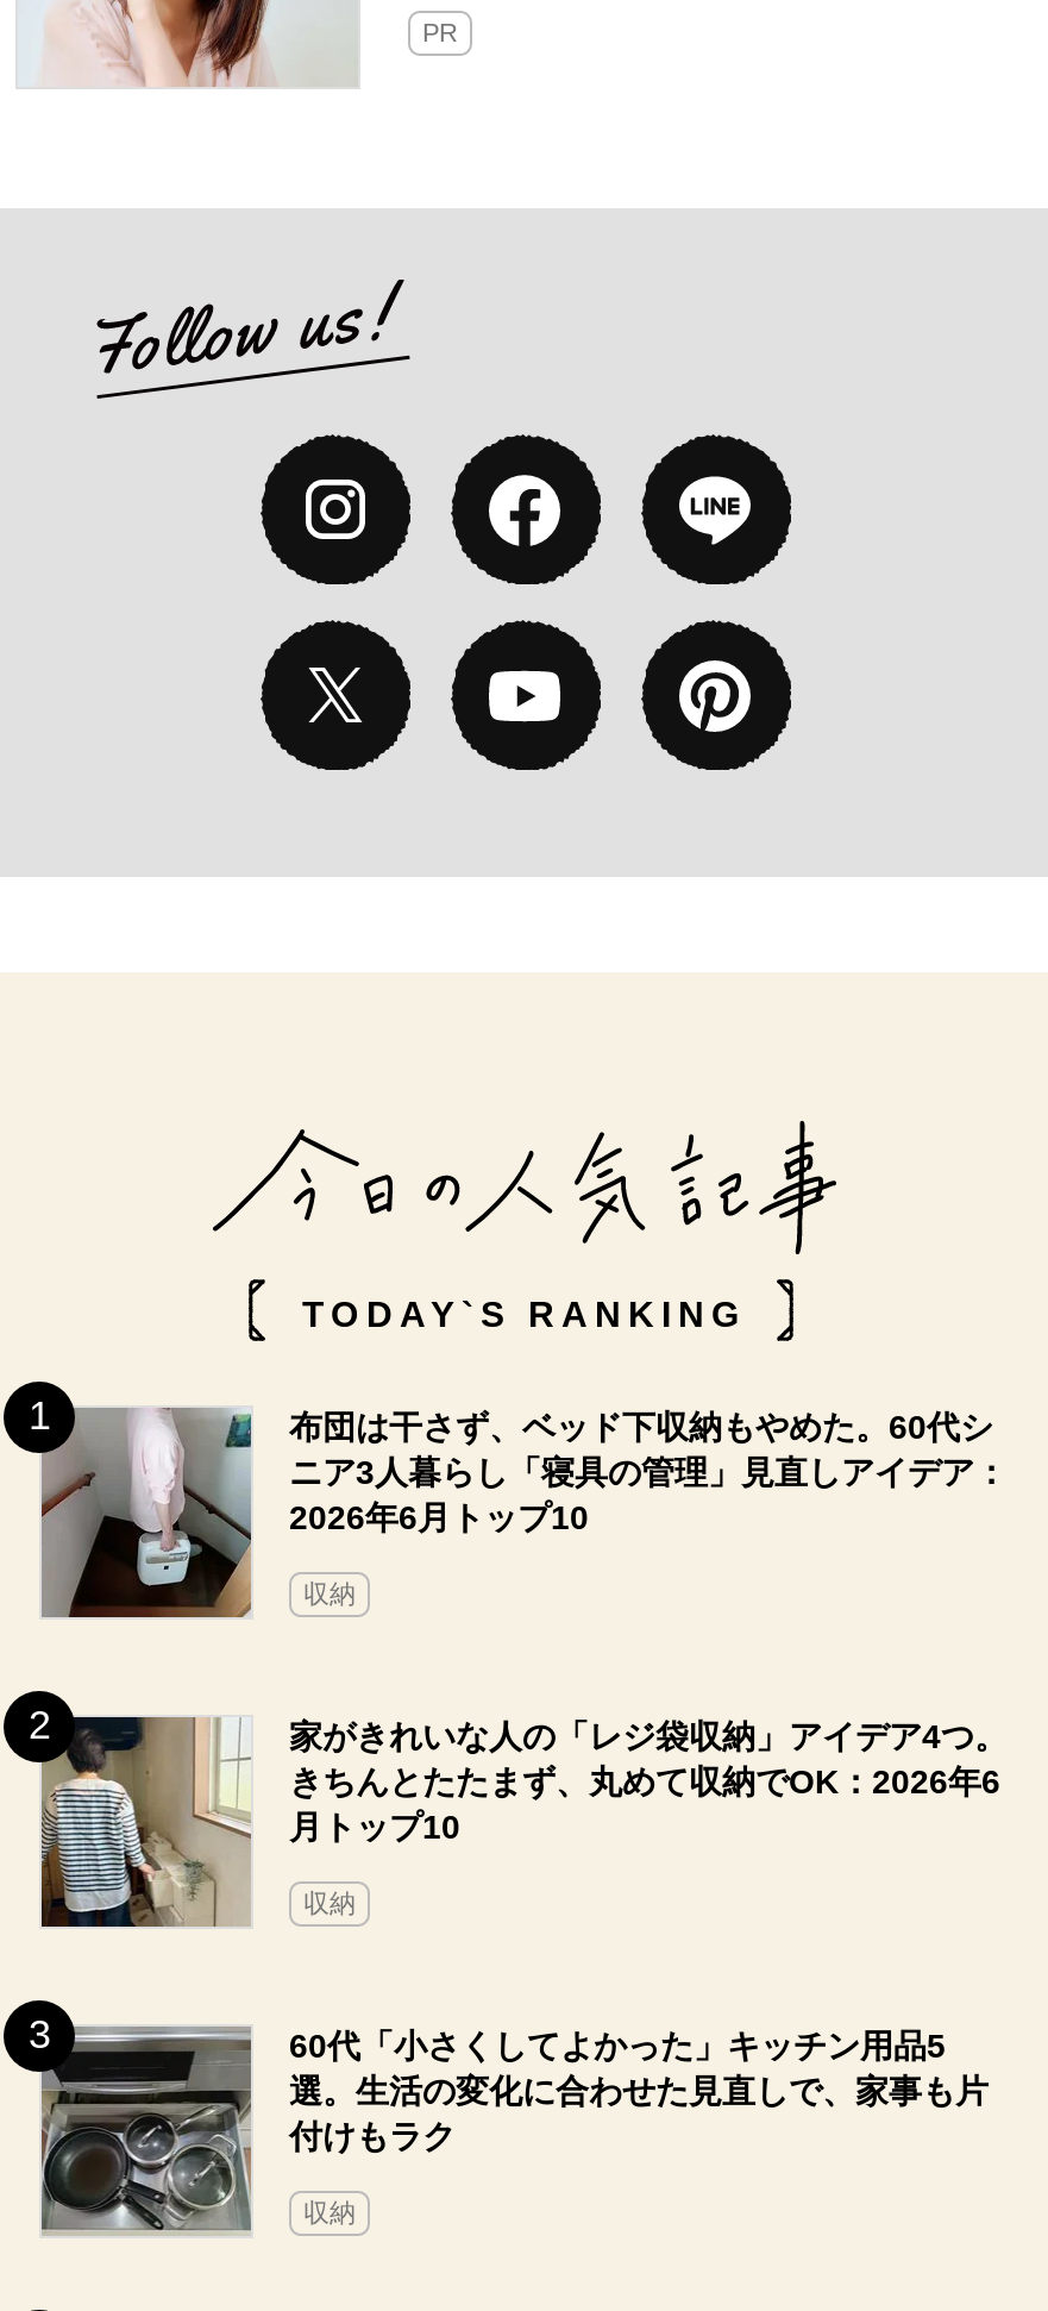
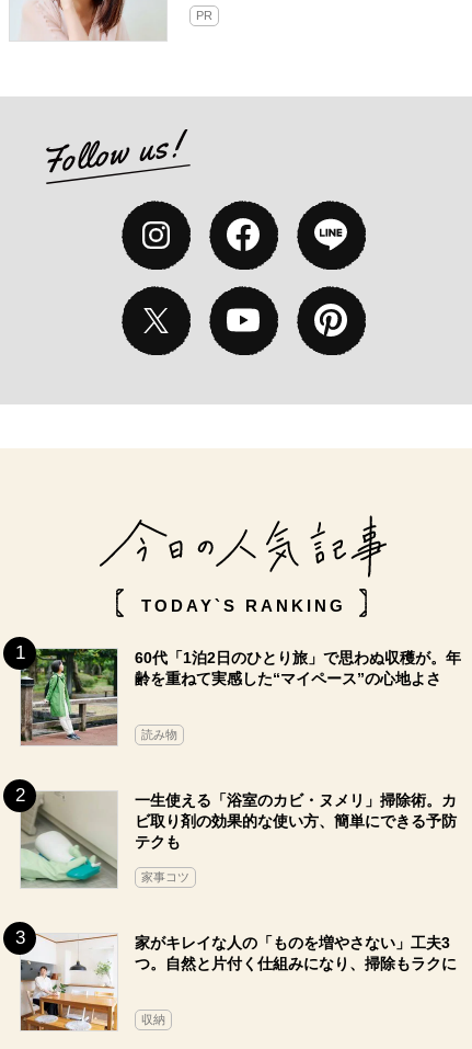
- [image]
- 布団は干さず、ベッド下収納もやめた。60代シ
- ニア3人暮らし「寝具の管理」見直しアイデア：
- 2026年6月トップ10
+ [image]
+ 60代「1泊2日のひとり旅」で思わぬ収穫が。年
+ 齢を重ねて実感した“マイペース”の心地よさ

- 収納
+ 読み物

- [image]
- 家がきれいな人の「レジ袋収納」アイデア4つ。
- きちんとたたまず、丸めて収納でOK：2026年6
- 月トップ10
+ [image]
+ 一生使える「浴室のカビ・ヌメリ」掃除術。カ
+ ビ取り剤の効果的な使い方、簡単にできる予防
+ テクも

- 収納
+ 家事コツ

- [image]
- 60代「小さくしてよかった」キッチン用品5
- 選。生活の変化に合わせた見直しで、家事も片
- 付けもラク
+ [image]
+ 家がキレイな人の「ものを増やさない」工夫3
+ つ。自然と片付く仕組みになり、掃除もラクに
